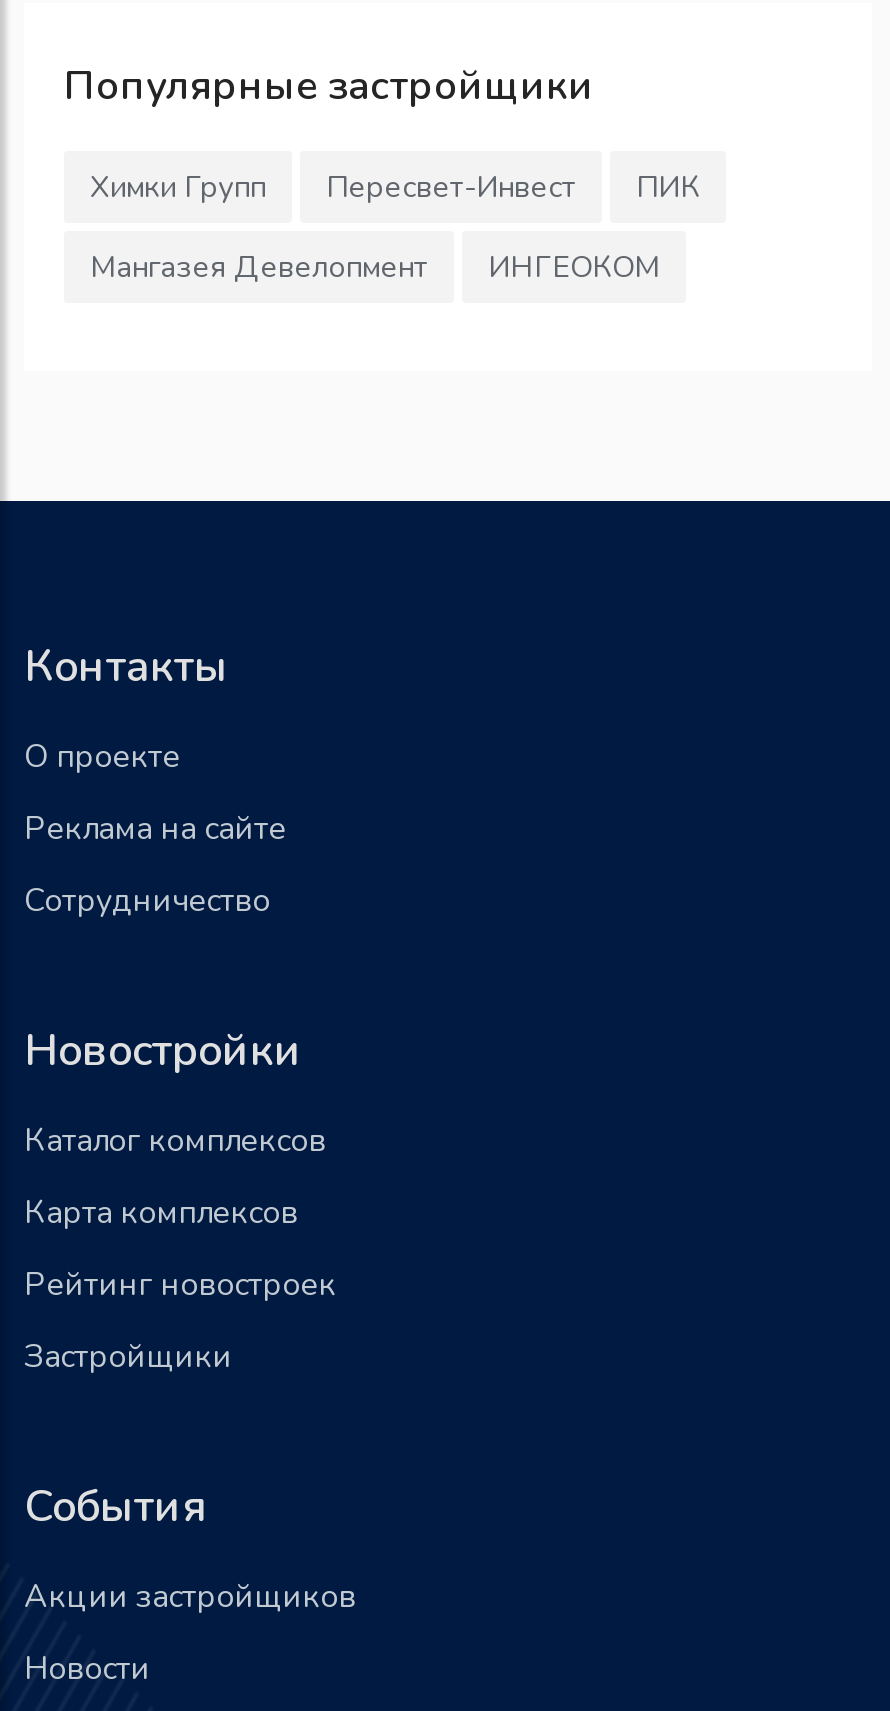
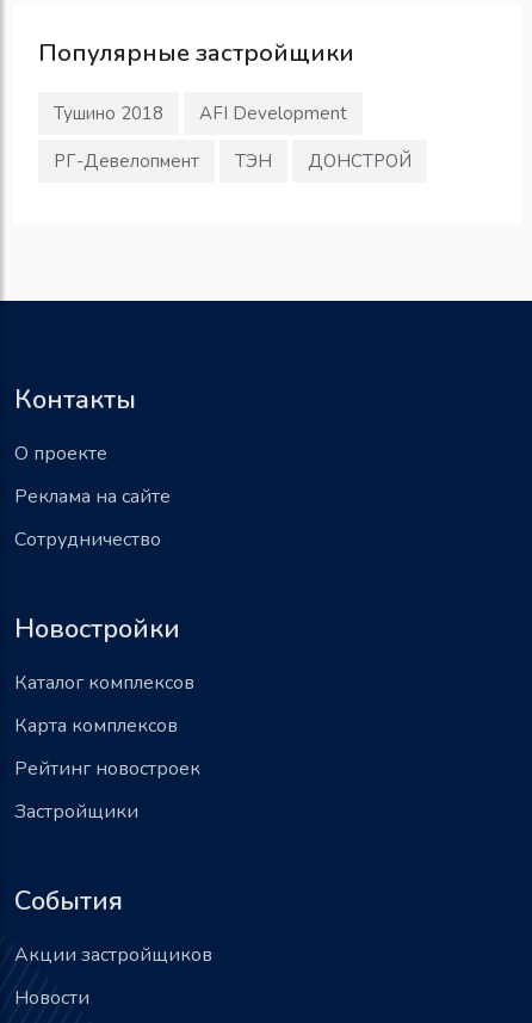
- Химки Групп
- Пересвет-Инвест
- ПИК
+ Тушино 2018
+ AFI Development

- Мангазея Девелопмент
- ИНГЕОКОМ
+ РГ-Девелопмент
+ ТЭН
+ ДОНСТРОЙ
